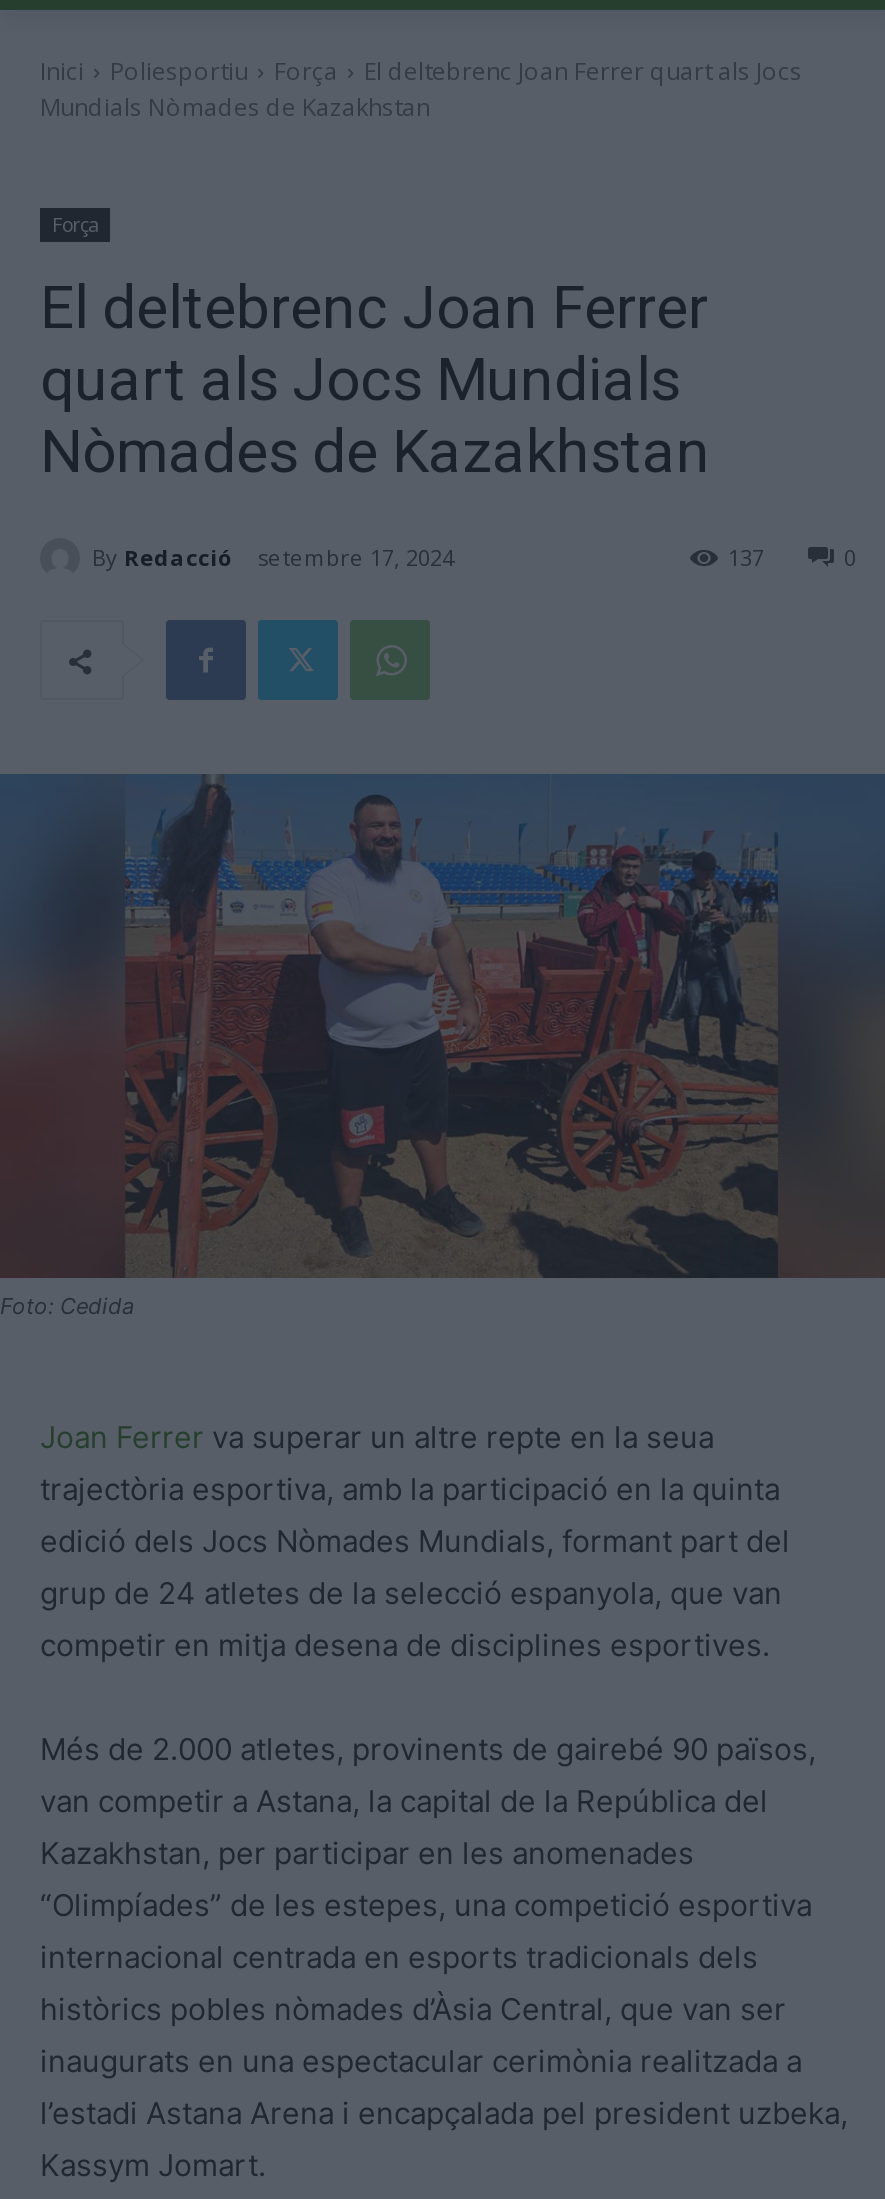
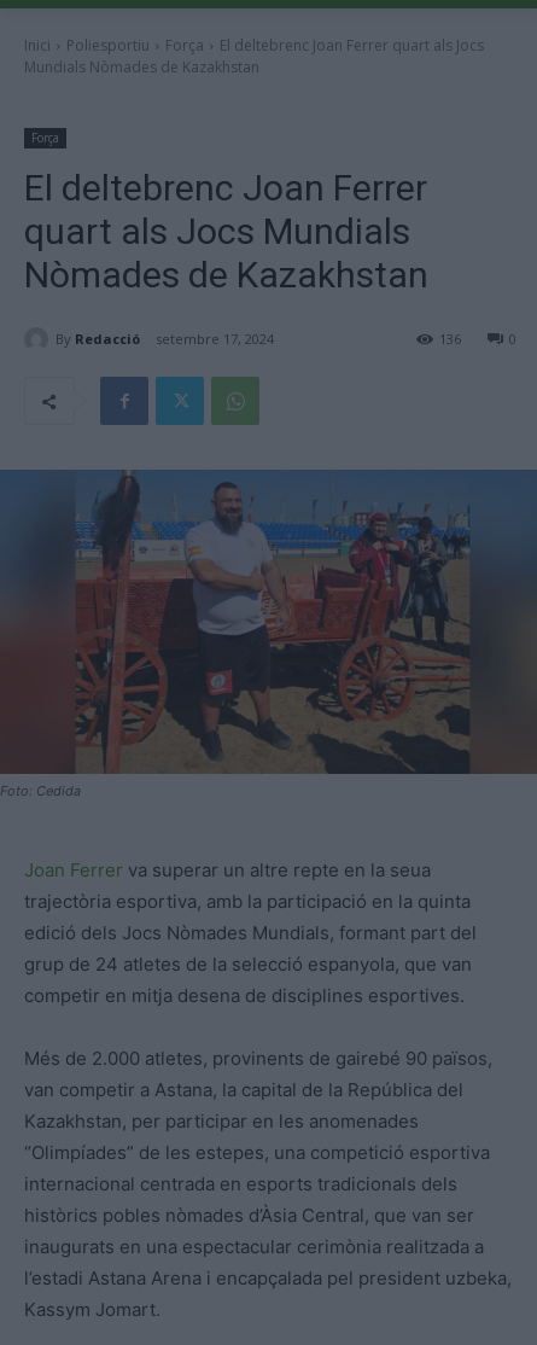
- 137
+ 136
